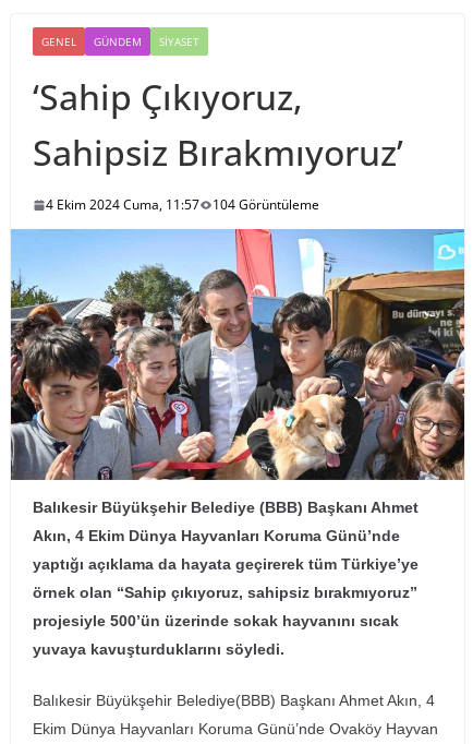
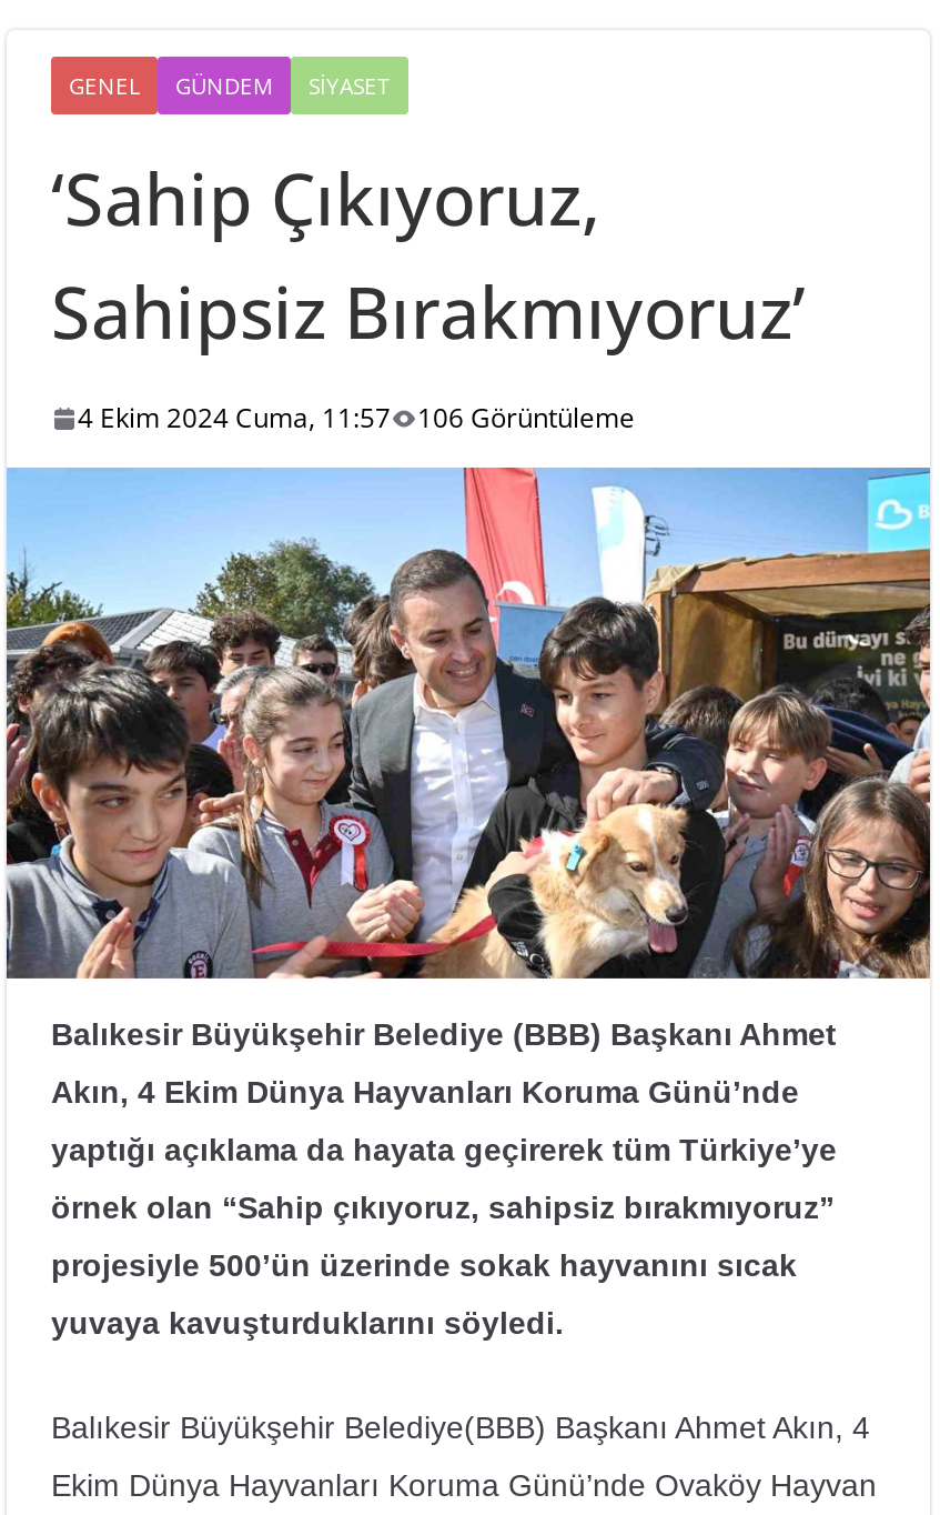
- 4 Ekim 2024 Cuma, 11:57 104 Görüntüleme
+ 4 Ekim 2024 Cuma, 11:57 106 Görüntüleme
